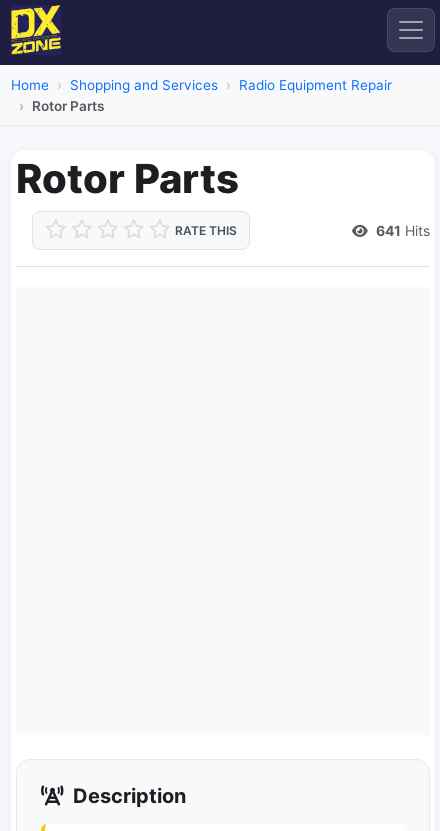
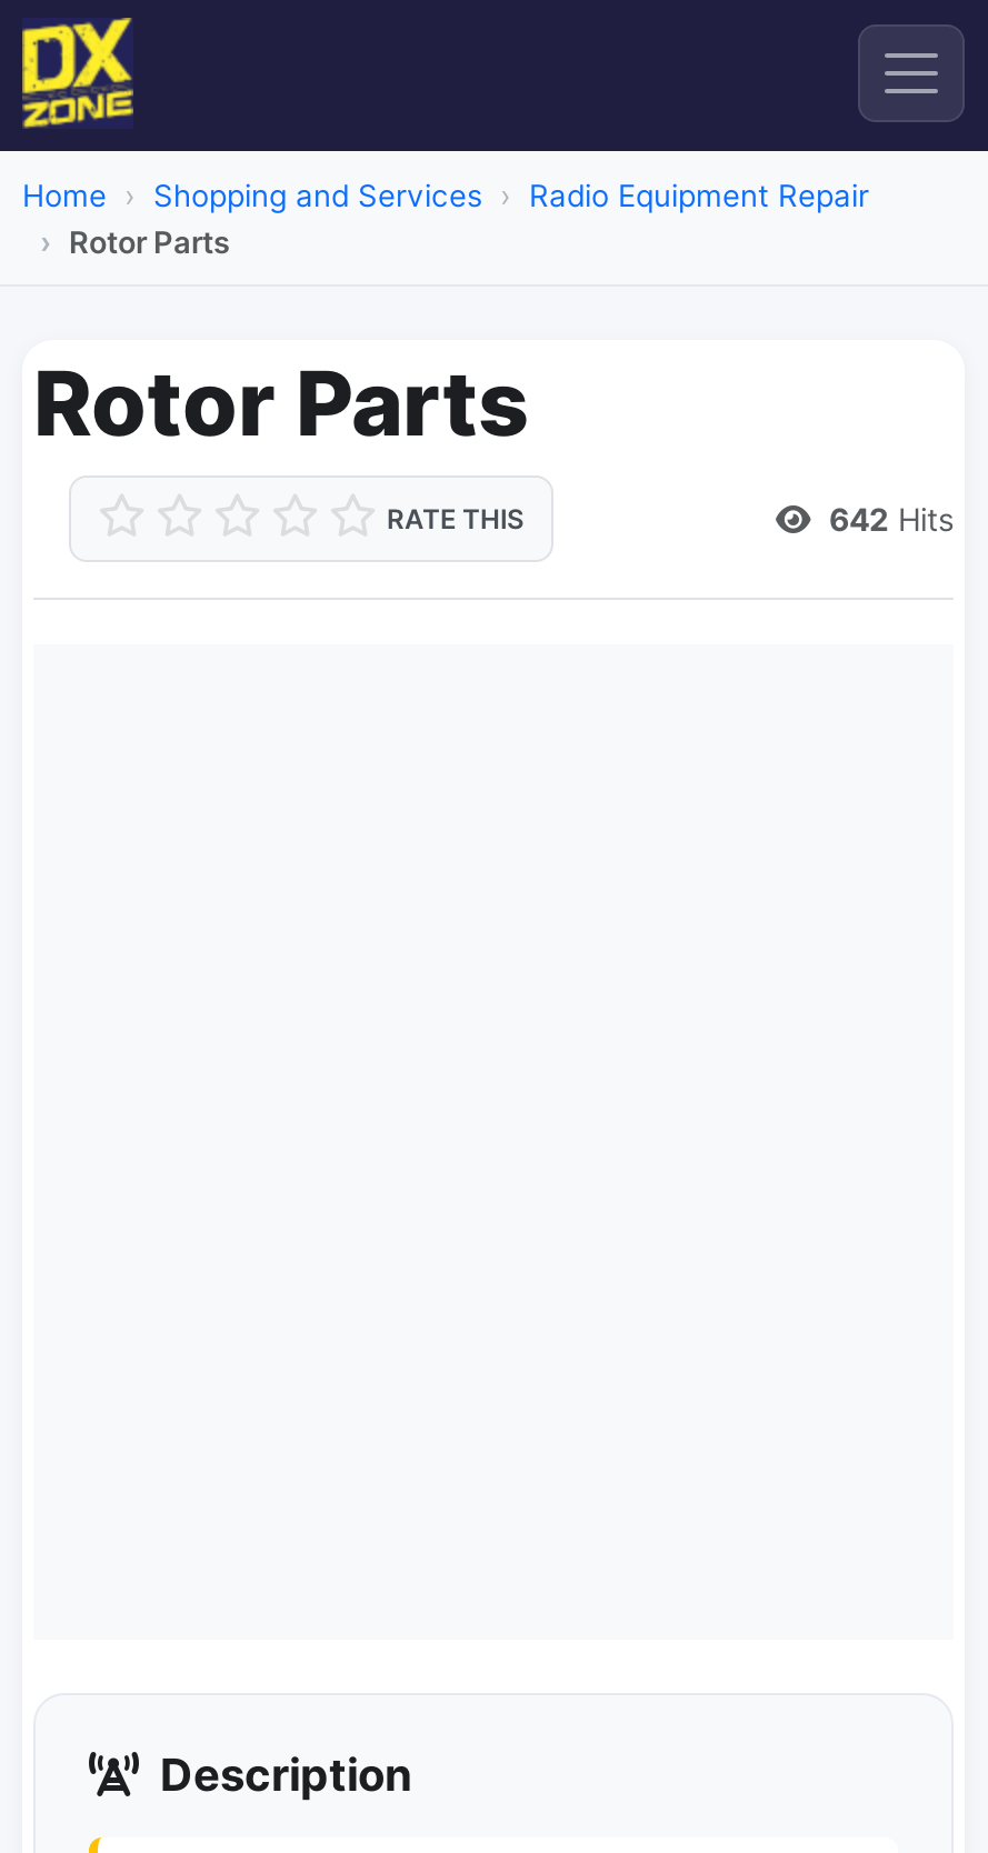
- 641 Hits
+ 642 Hits
